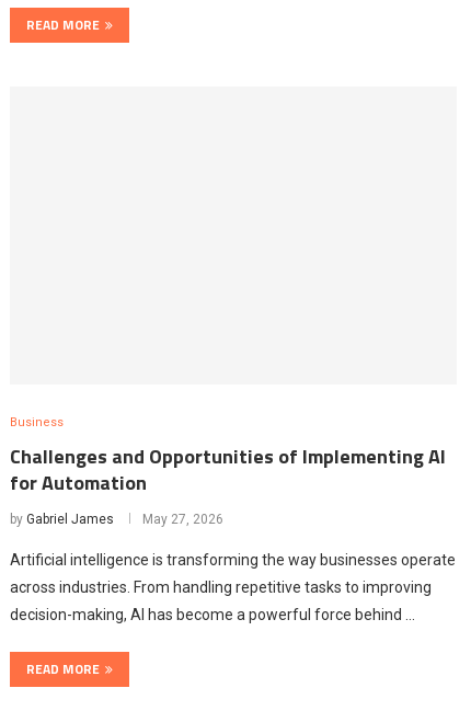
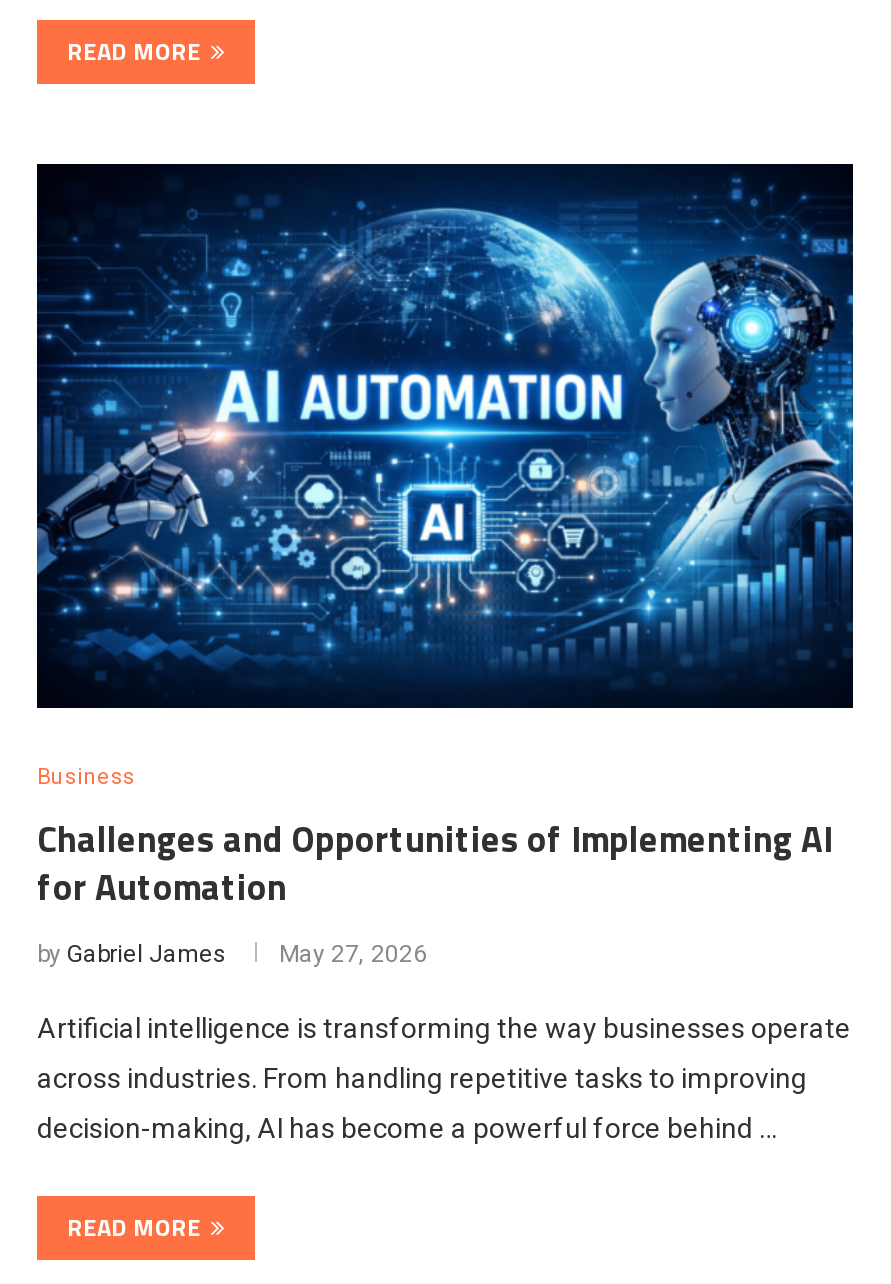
+ [image]
